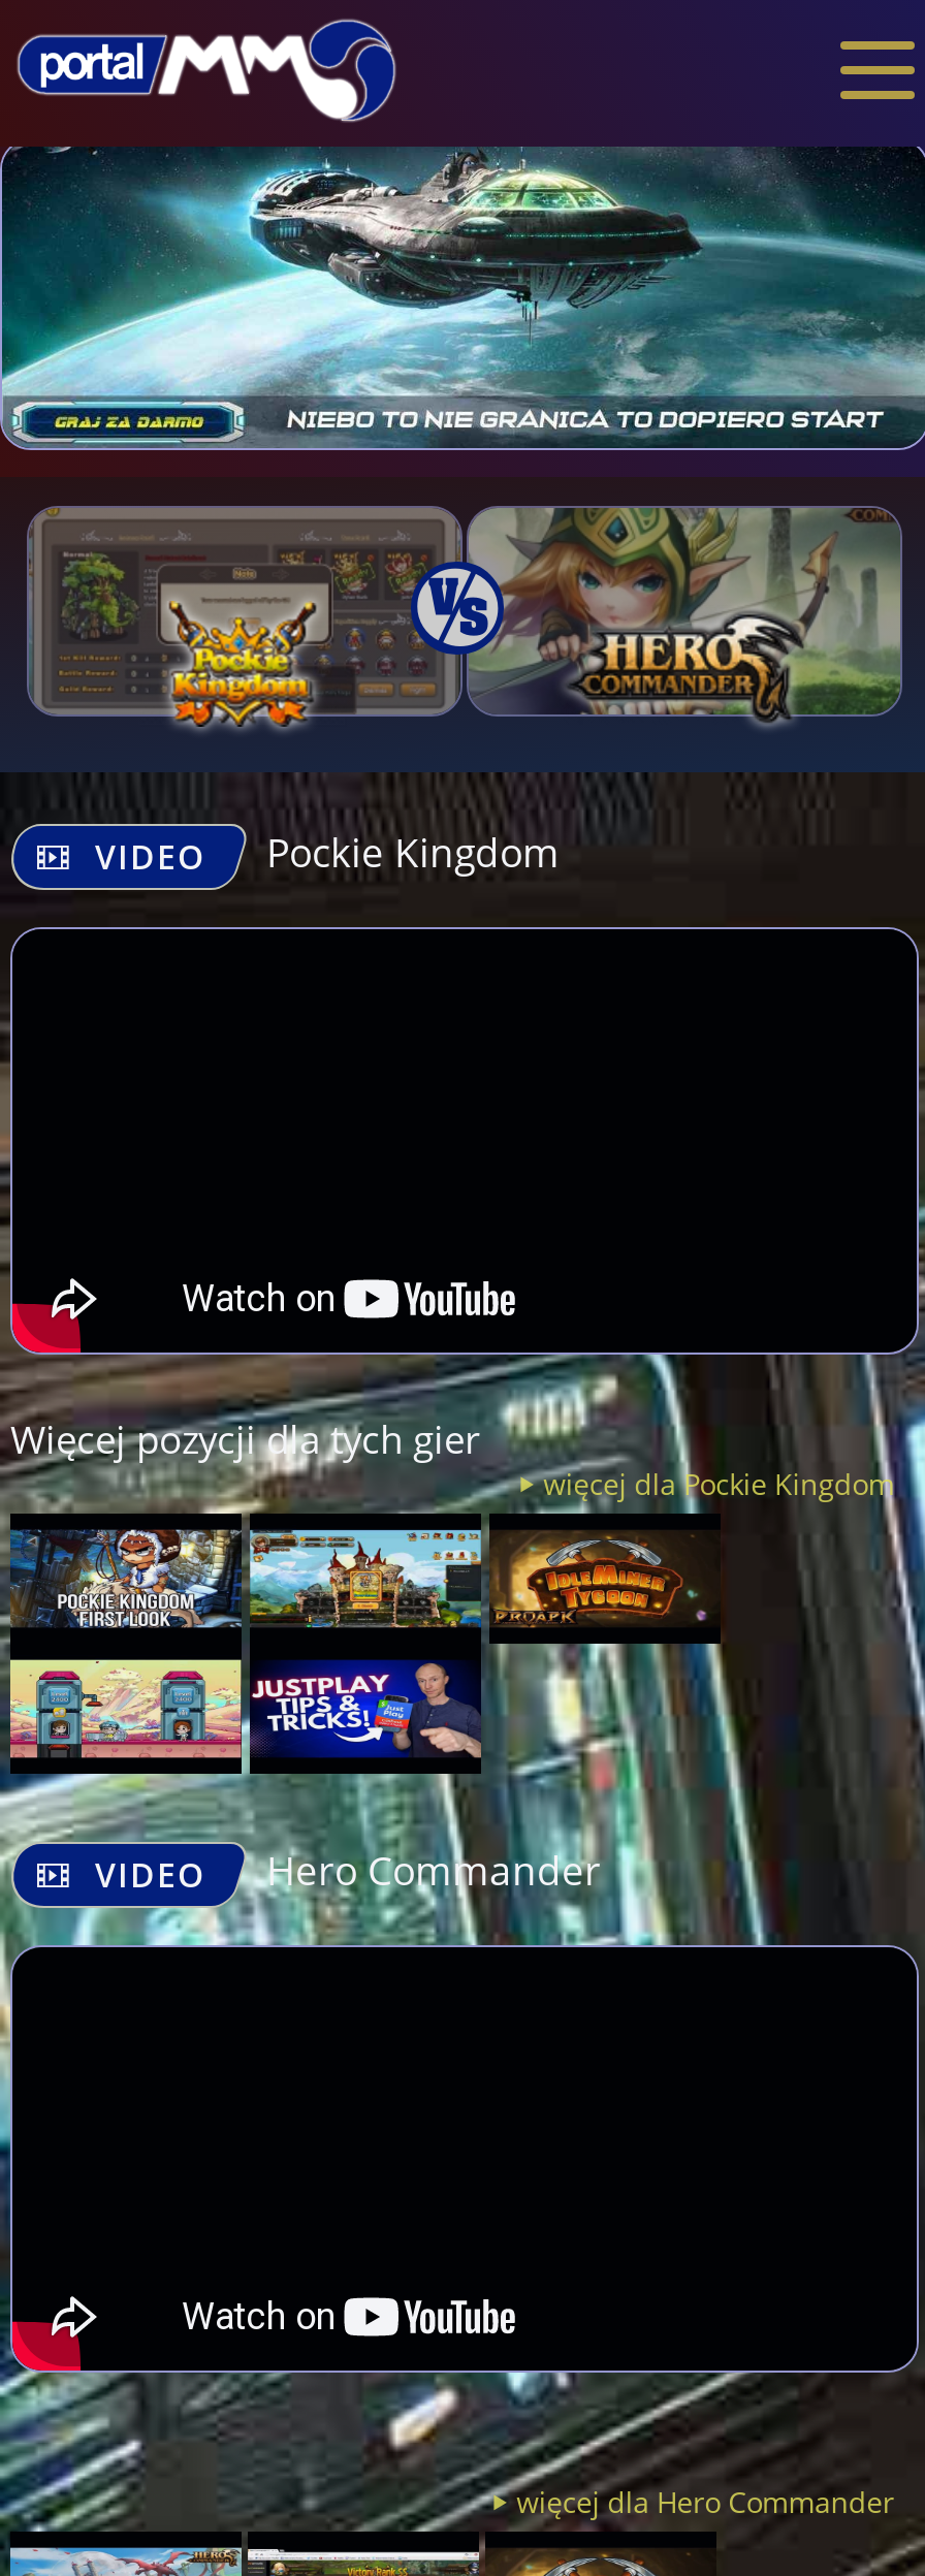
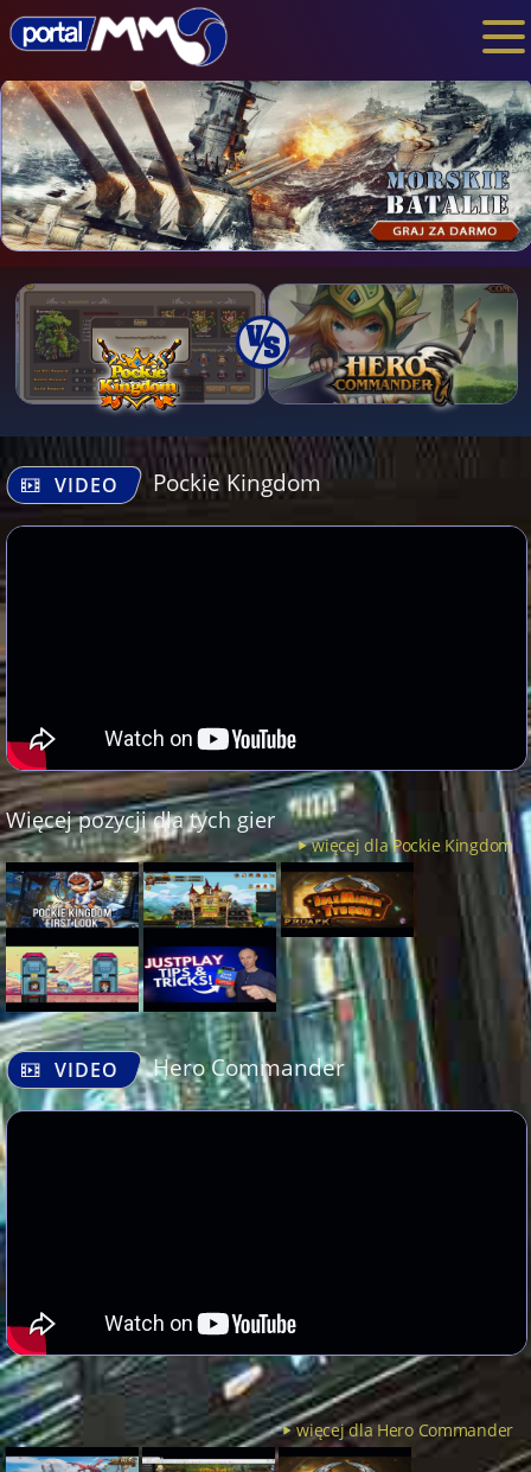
- [image]
+ [image]
